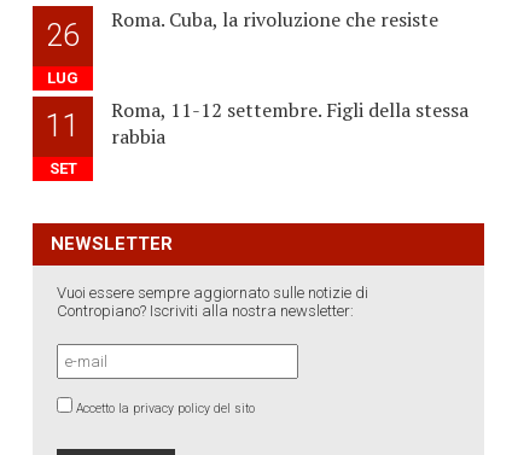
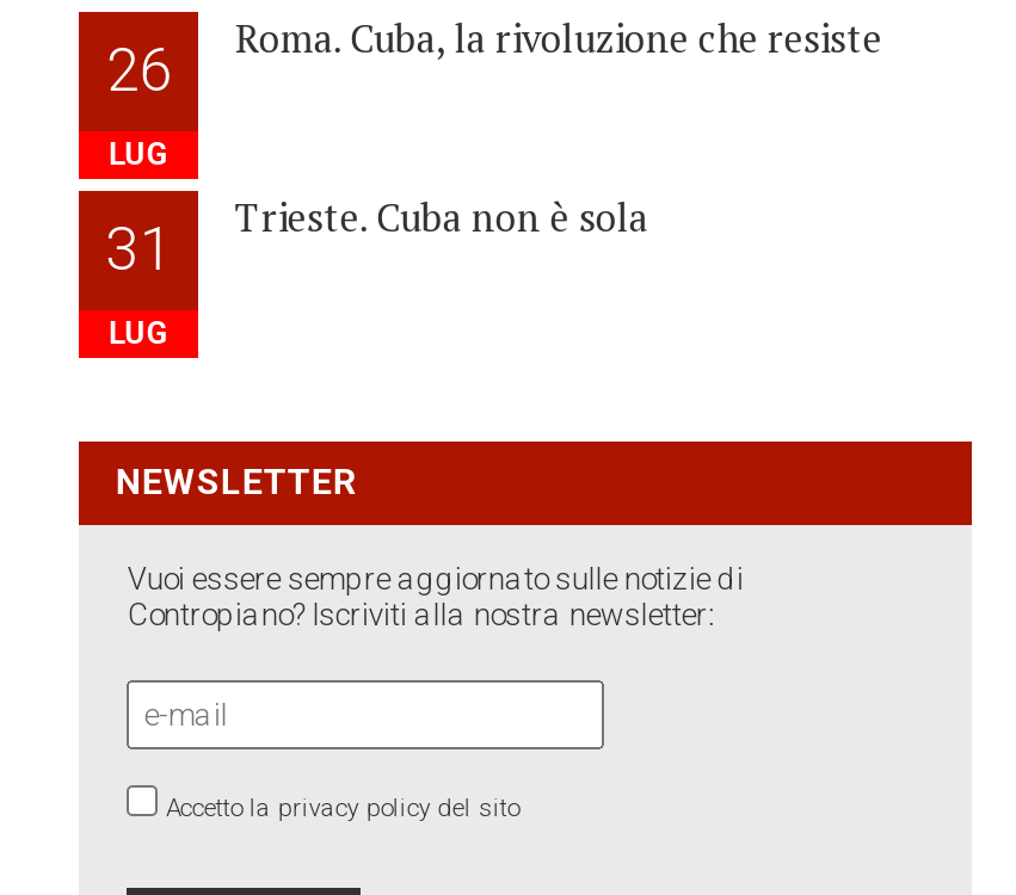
- Roma, 11-12 settembre. Figli della stessa
- rabbia
+ Trieste. Cuba non è sola

- 11
- SET
+ 31
+ LUG
